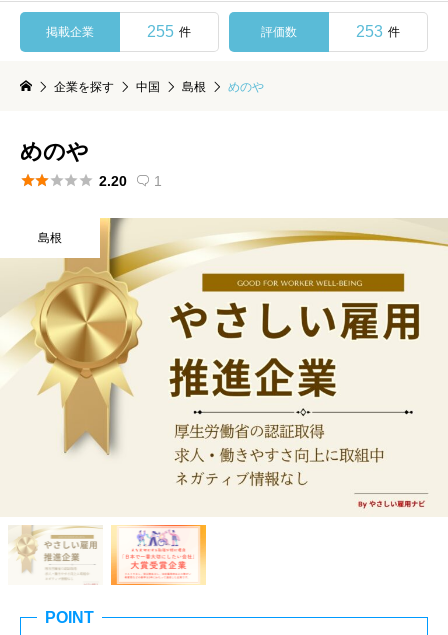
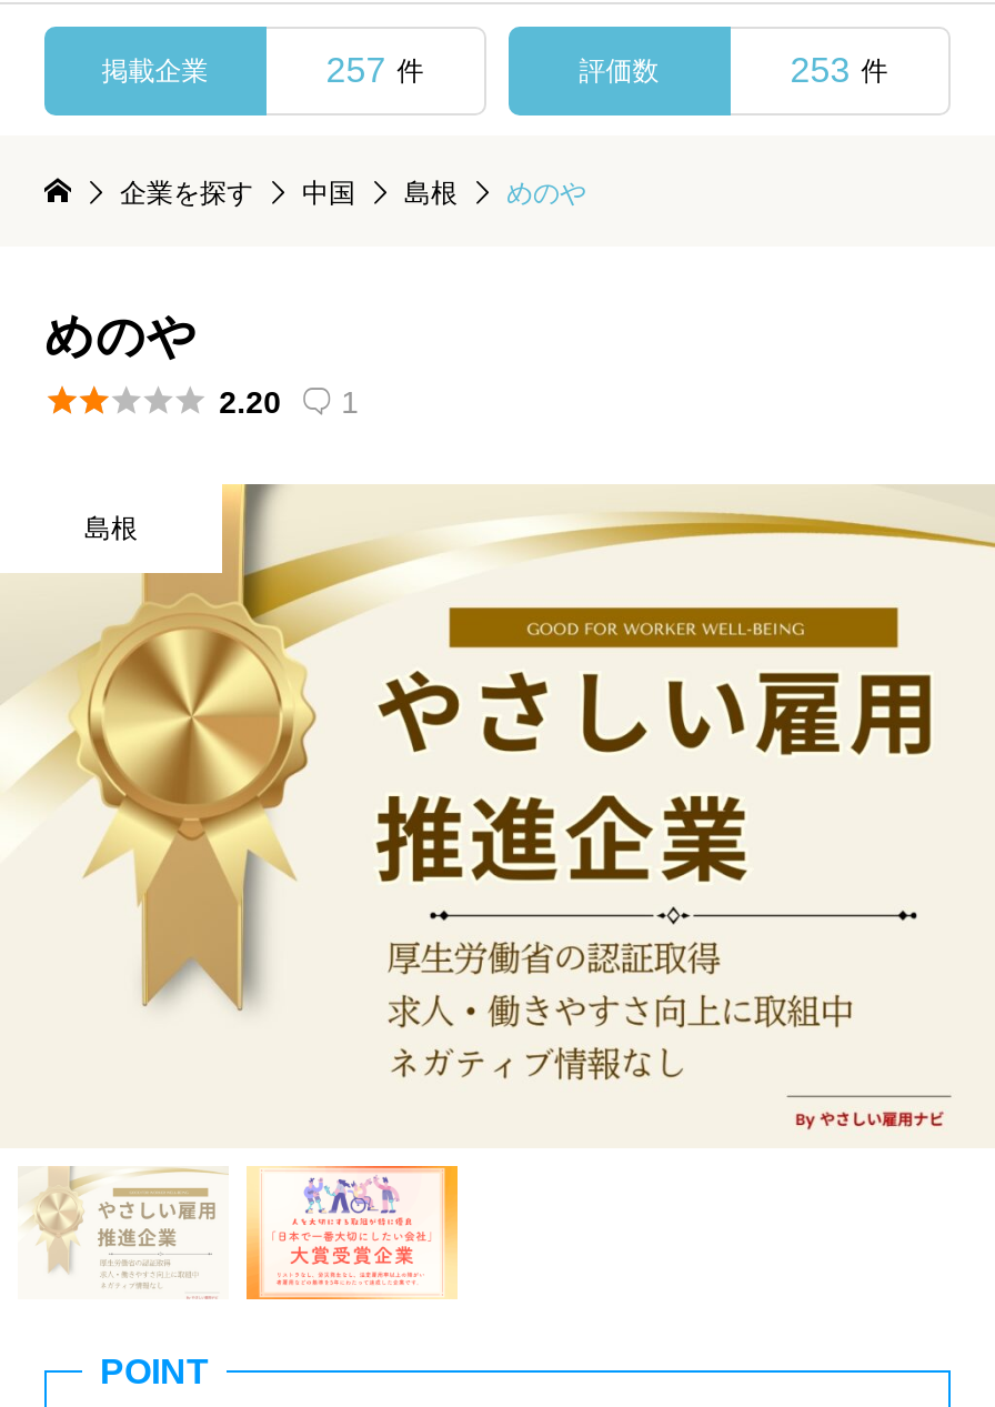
- 255 件
+ 257 件
